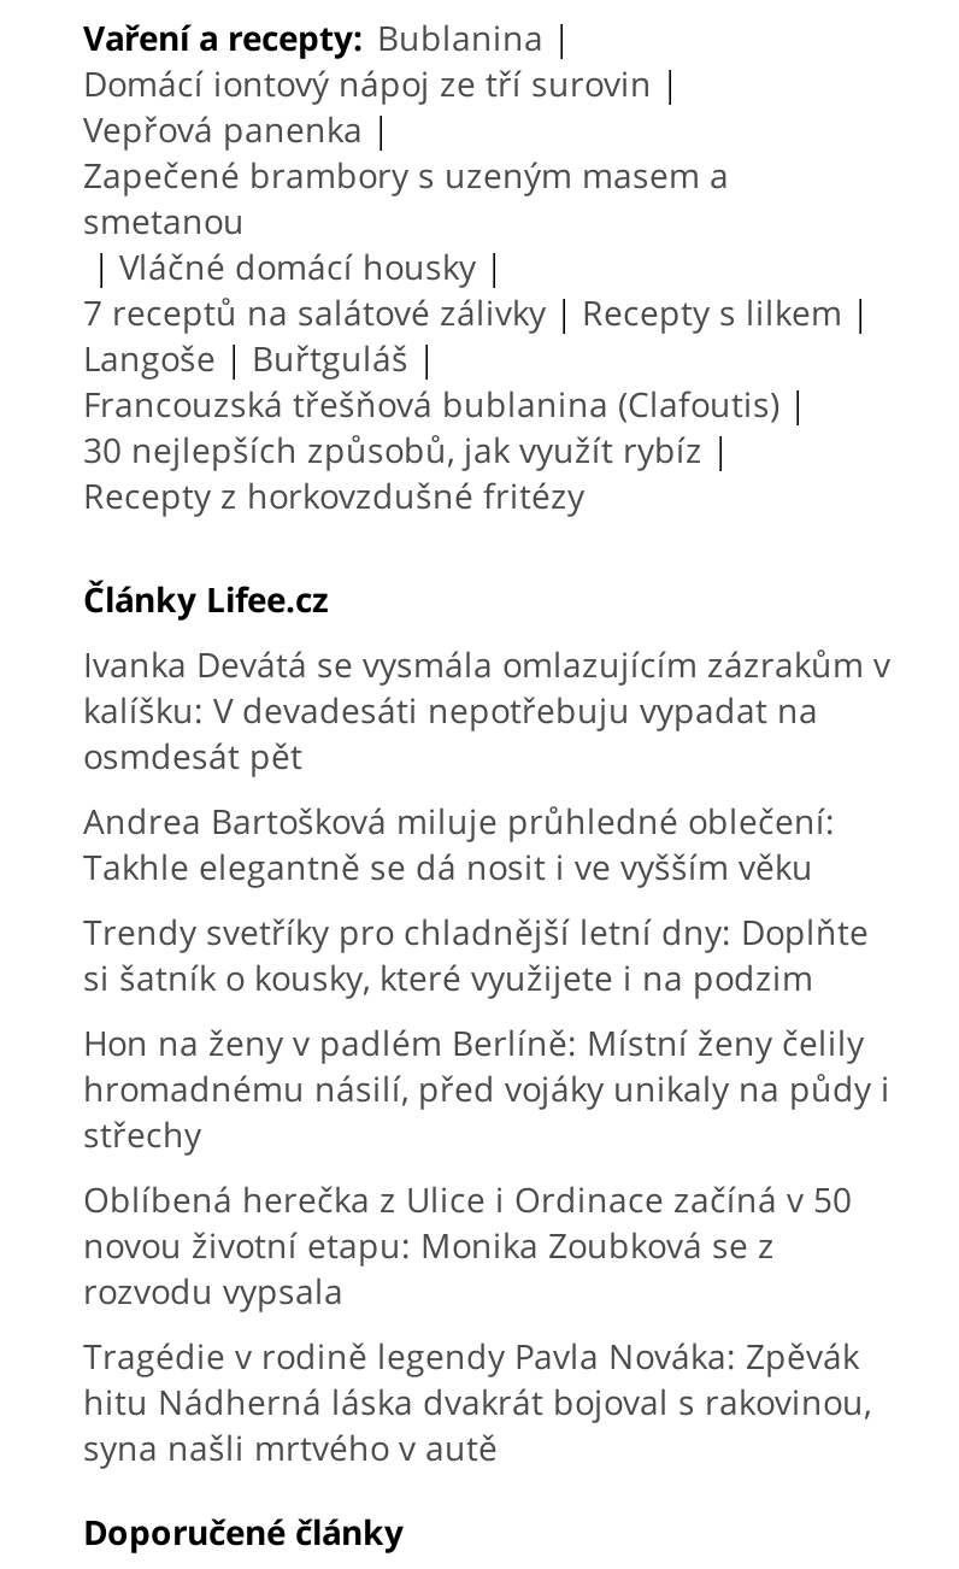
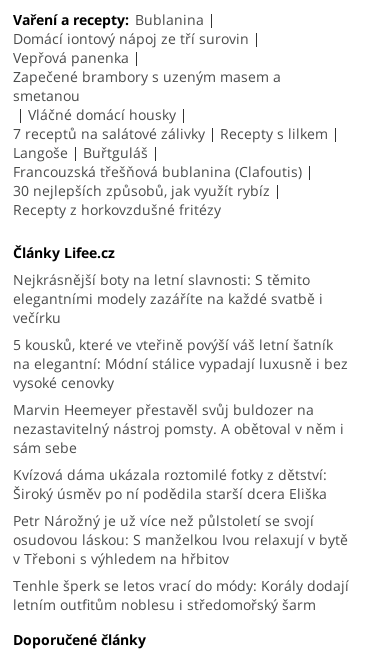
- Ivanka Devátá se vysmála omlazujícím zázrakům v
- kalíšku: V devadesáti nepotřebuju vypadat na
- osmdesát pět
- Andrea Bartošková miluje průhledné oblečení:
- Takhle elegantně se dá nosit i ve vyšším věku
- Trendy svetříky pro chladnější letní dny: Doplňte
- si šatník o kousky, které využijete i na podzim
- Hon na ženy v padlém Berlíně: Místní ženy čelily
- hromadnému násilí, před vojáky unikaly na půdy i
- střechy
- Oblíbená herečka z Ulice i Ordinace začíná v 50
- novou životní etapu: Monika Zoubková se z
- rozvodu vypsala
- Tragédie v rodině legendy Pavla Nováka: Zpěvák
- hitu Nádherná láska dvakrát bojoval s rakovinou,
- syna našli mrtvého v autě
+ Nejkrásnější boty na letní slavnosti: S těmito
+ elegantními modely zazáříte na každé svatbě i
+ večírku
+ 5 kousků, které ve vteřině povýší váš letní šatník
+ na elegantní: Módní stálice vypadají luxusně i bez
+ vysoké cenovky
+ Marvin Heemeyer přestavěl svůj buldozer na
+ nezastavitelný nástroj pomsty. A obětoval v něm i
+ sám sebe
+ Kvízová dáma ukázala roztomilé fotky z dětství:
+ Široký úsměv po ní podědila starší dcera Eliška
+ Petr Nárožný je už více než půlstoletí se svojí
+ osudovou láskou: S manželkou Ivou relaxují v bytě
+ v Třeboni s výhledem na hřbitov
+ Tenhle šperk se letos vrací do módy: Korály dodají
+ letním outfitům noblesu i středomořský šarm
